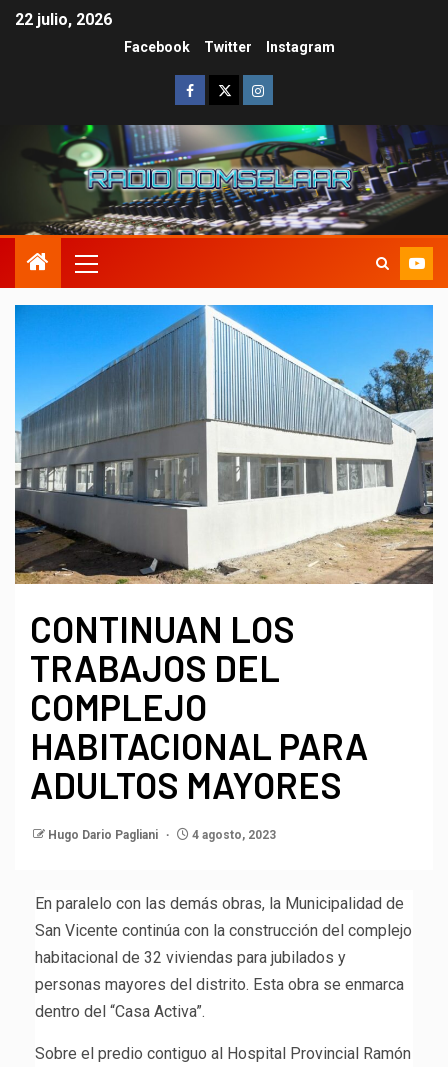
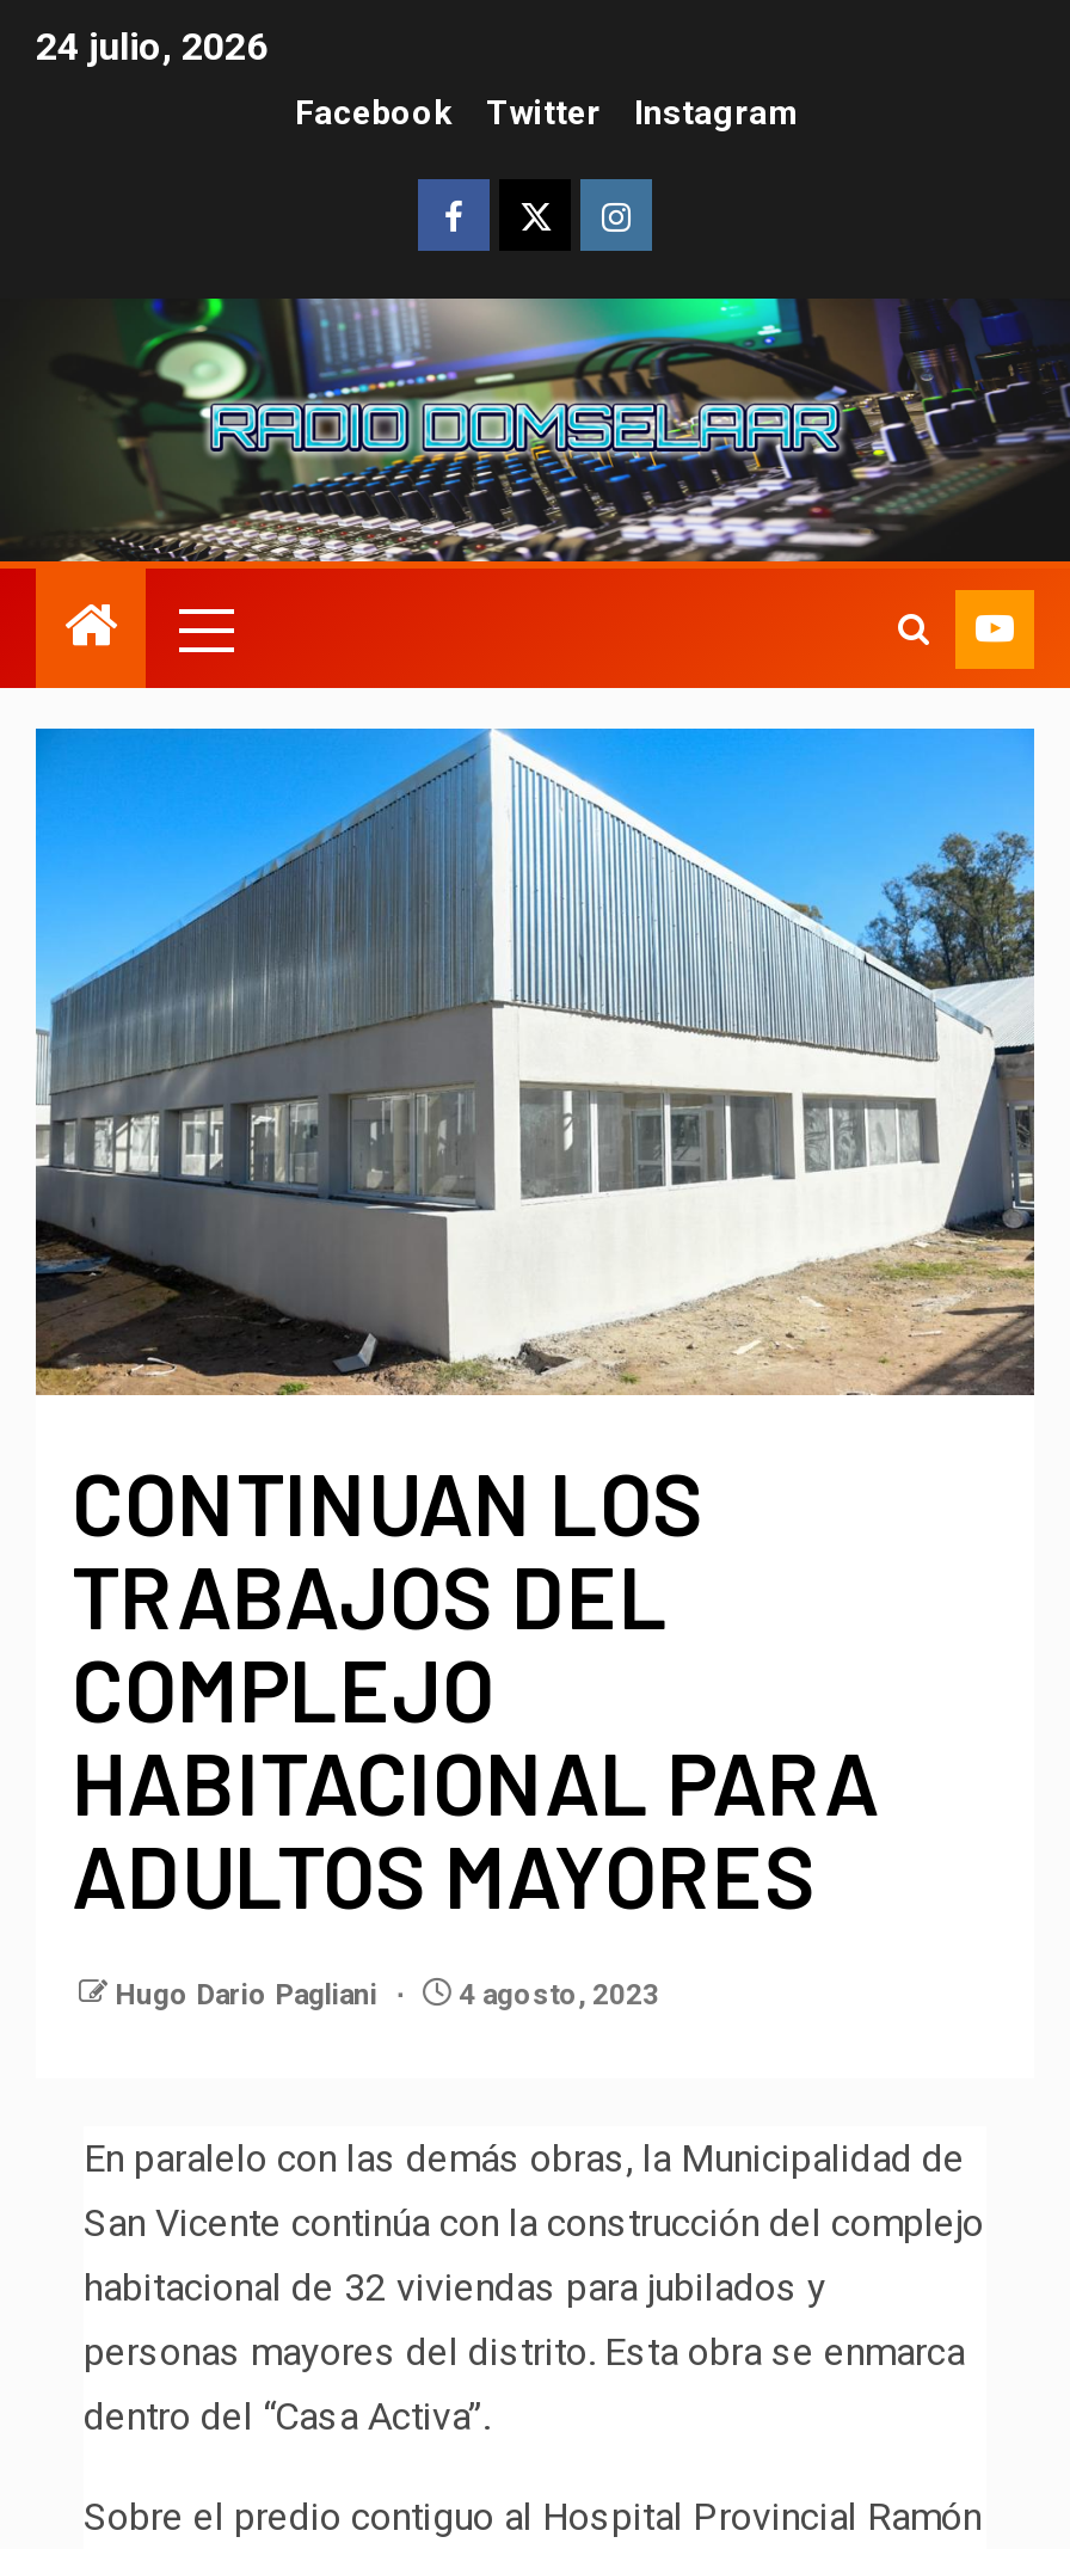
- 22 julio, 2026
+ 24 julio, 2026
